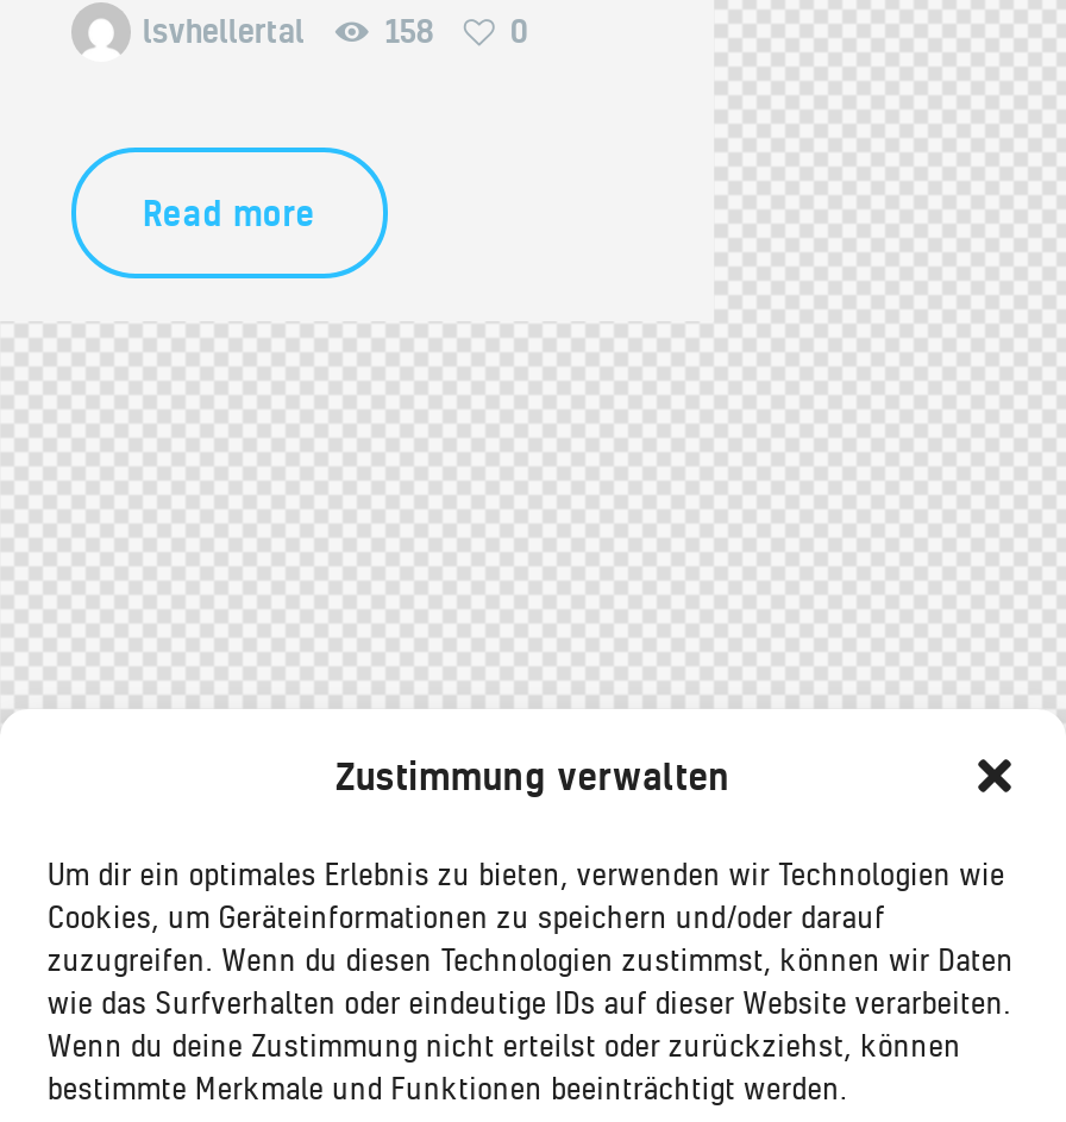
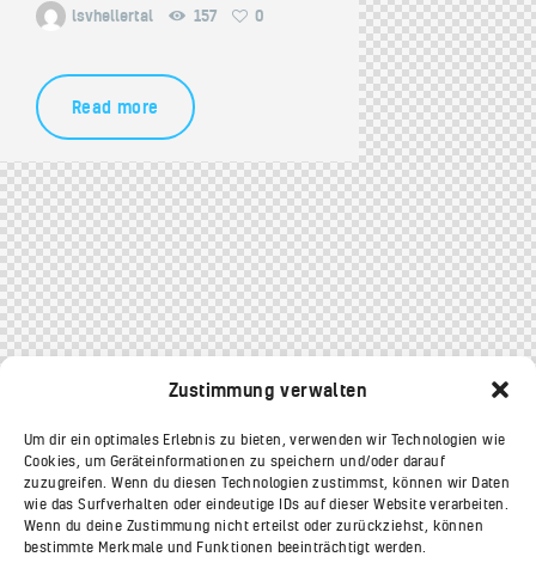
- lsvhellertal 158 0
+ lsvhellertal 157 0
